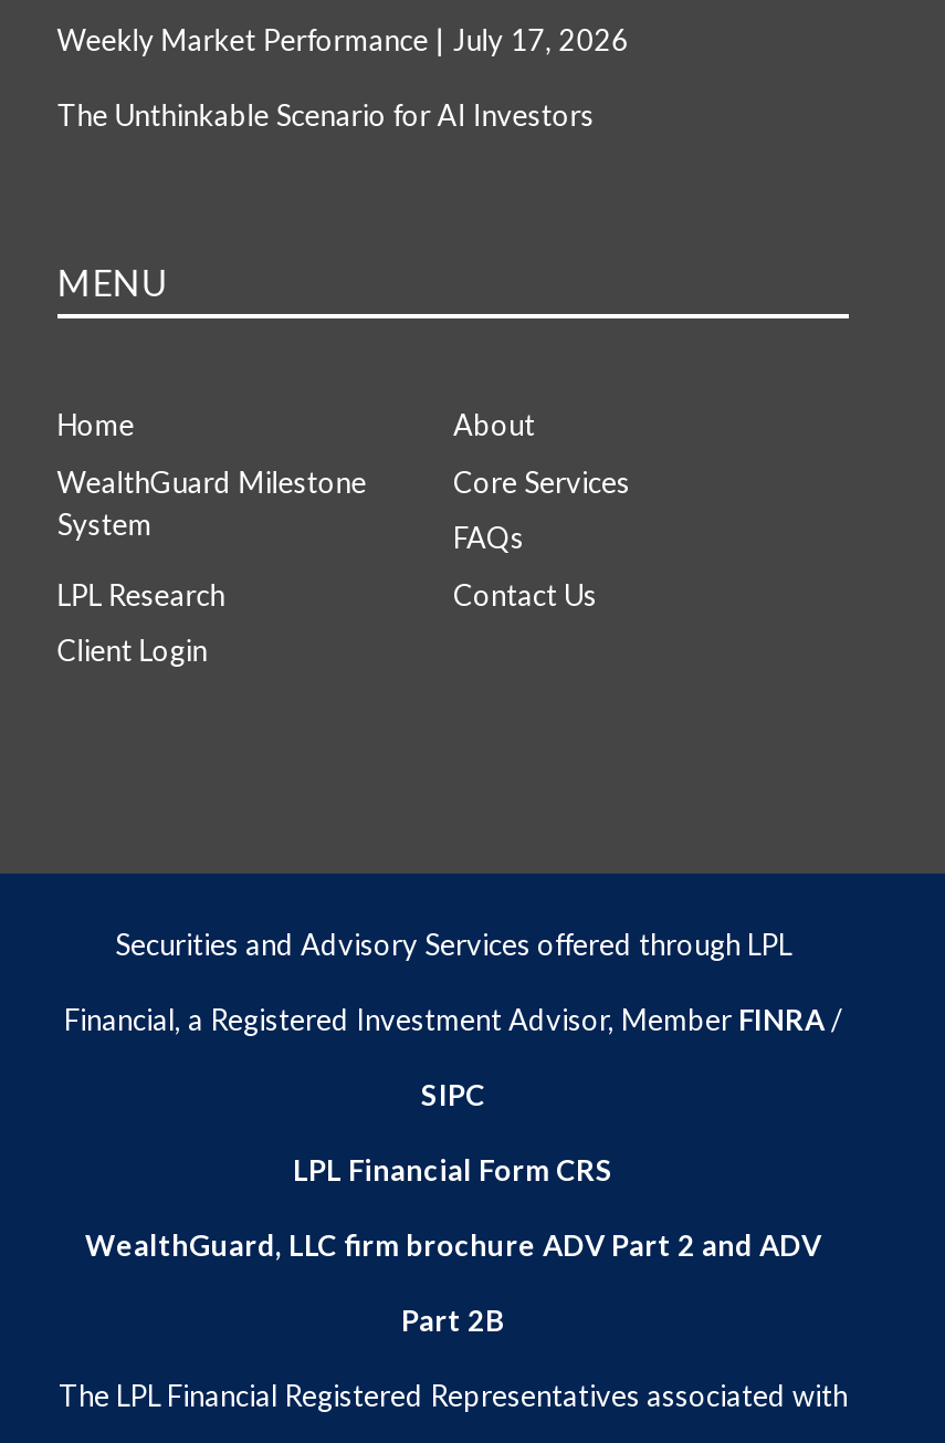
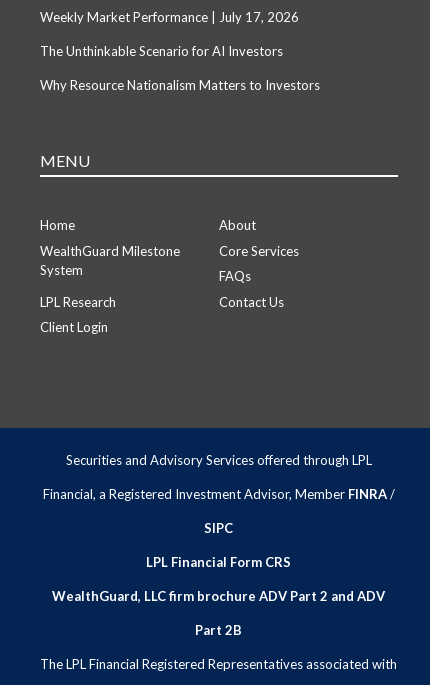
+ Why Resource Nationalism Matters to Investors
